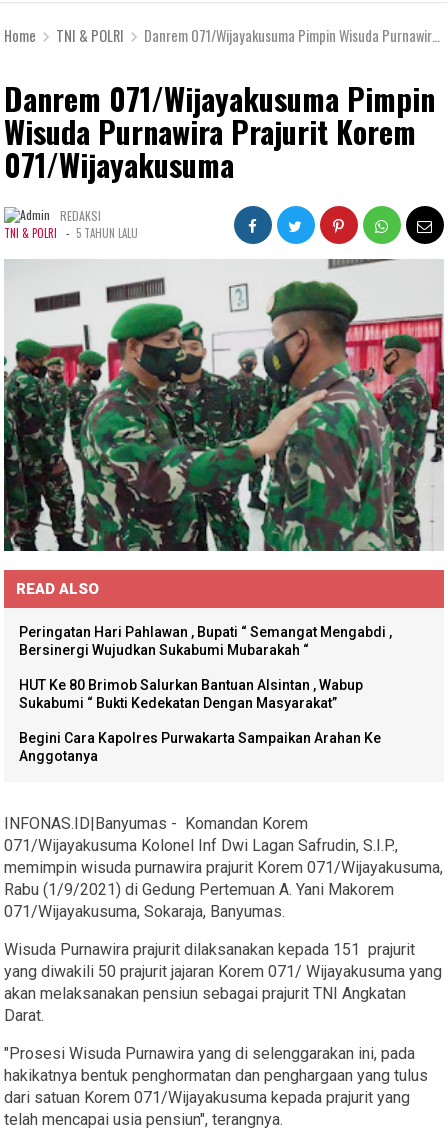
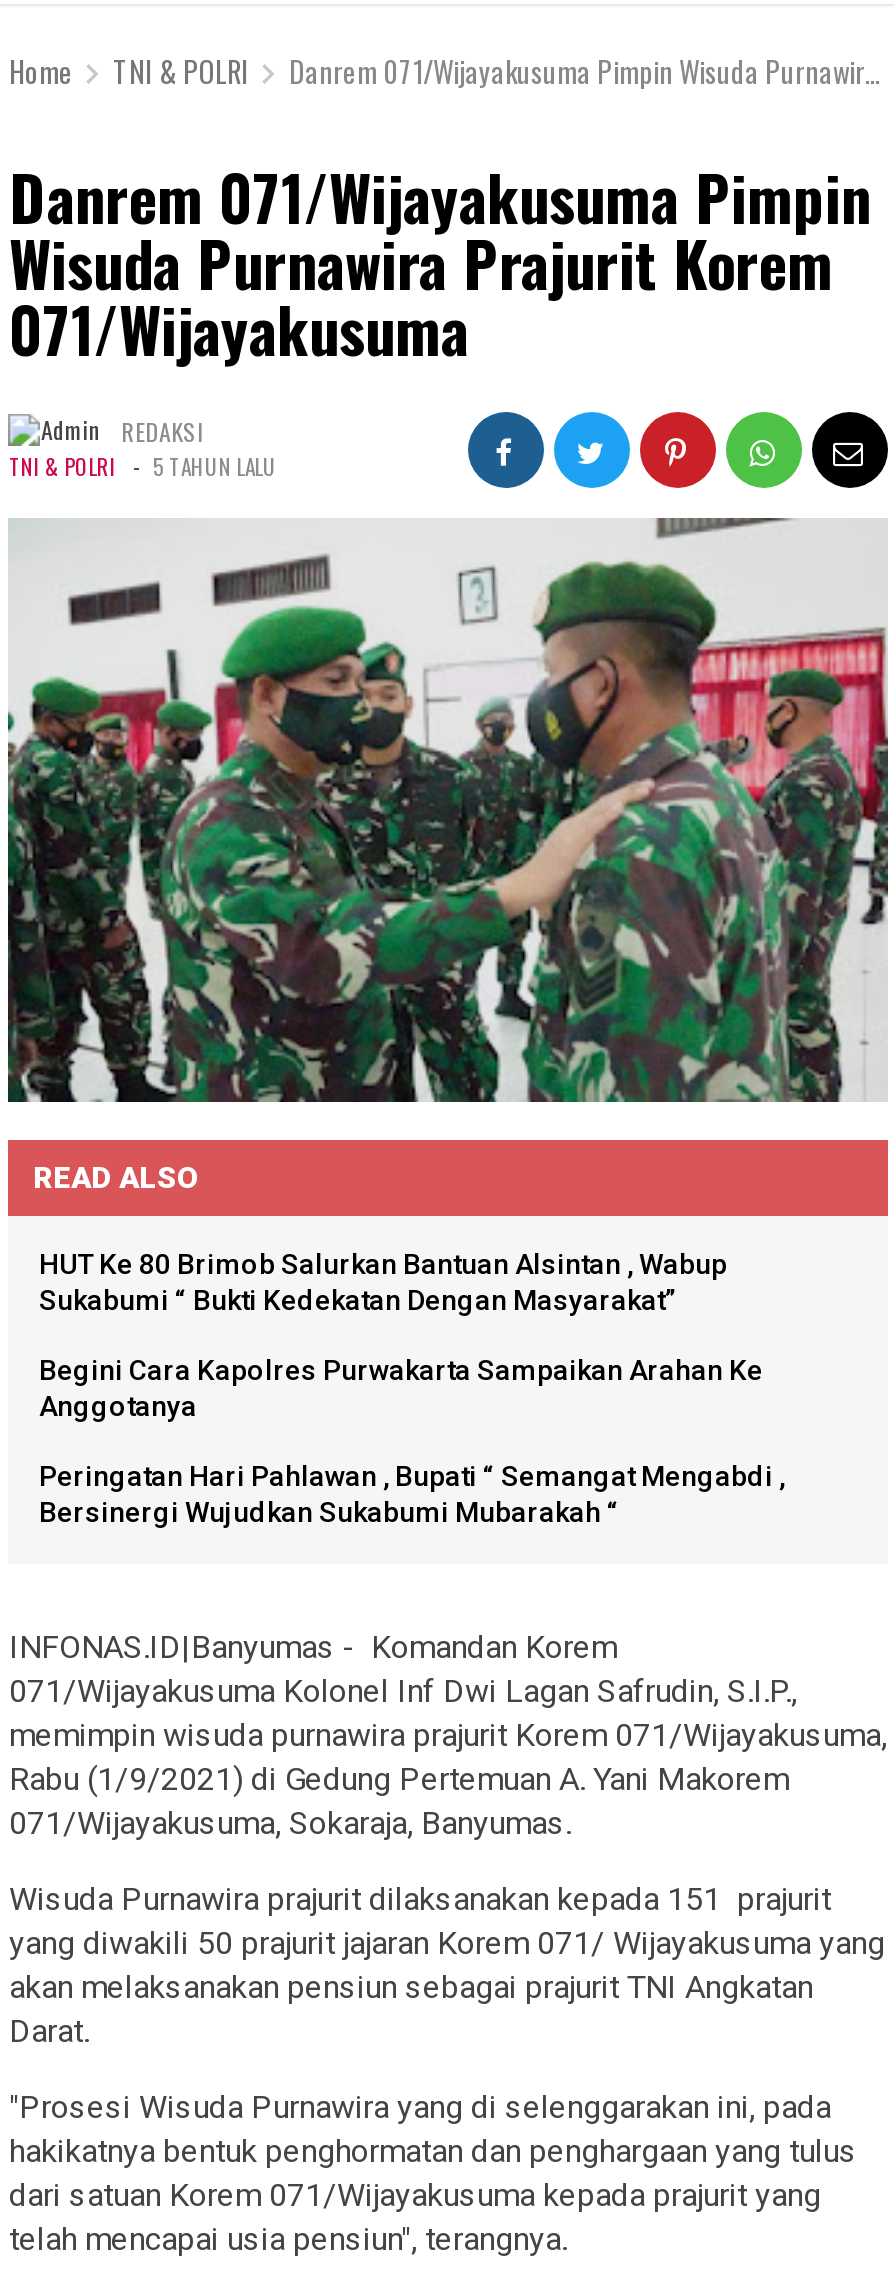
moved down: Peringatan Hari Pahlawan , Bupati “ Semangat Mengabdi , | Bersinergi Wujudkan Sukabumi Mubarakah “

moved up: HUT Ke 80 Brimob Salurkan Bantuan Alsintan , Wabup | Sukabumi “ Bukti Kedekatan Dengan Masyarakat” | Begini Cara Kapolres Purwakarta Sampaikan Arahan Ke | Anggotanya
